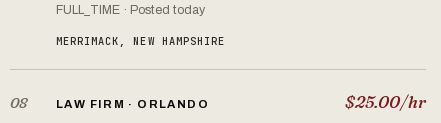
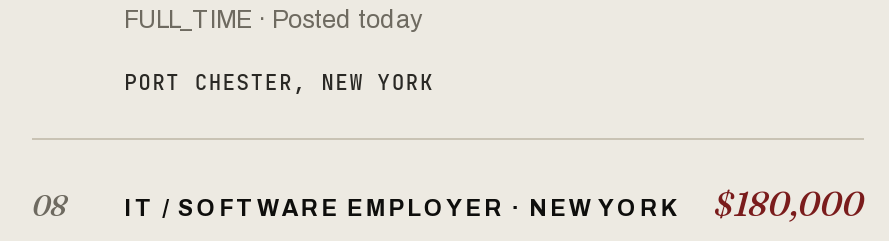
- MERRIMACK, NEW HAMPSHIRE
+ PORT CHESTER, NEW YORK

- $25.00/hr
+ $180,000

- LAW FIRM · ORLANDO
+ IT / SOFTWARE EMPLOYER · NEW YORK
